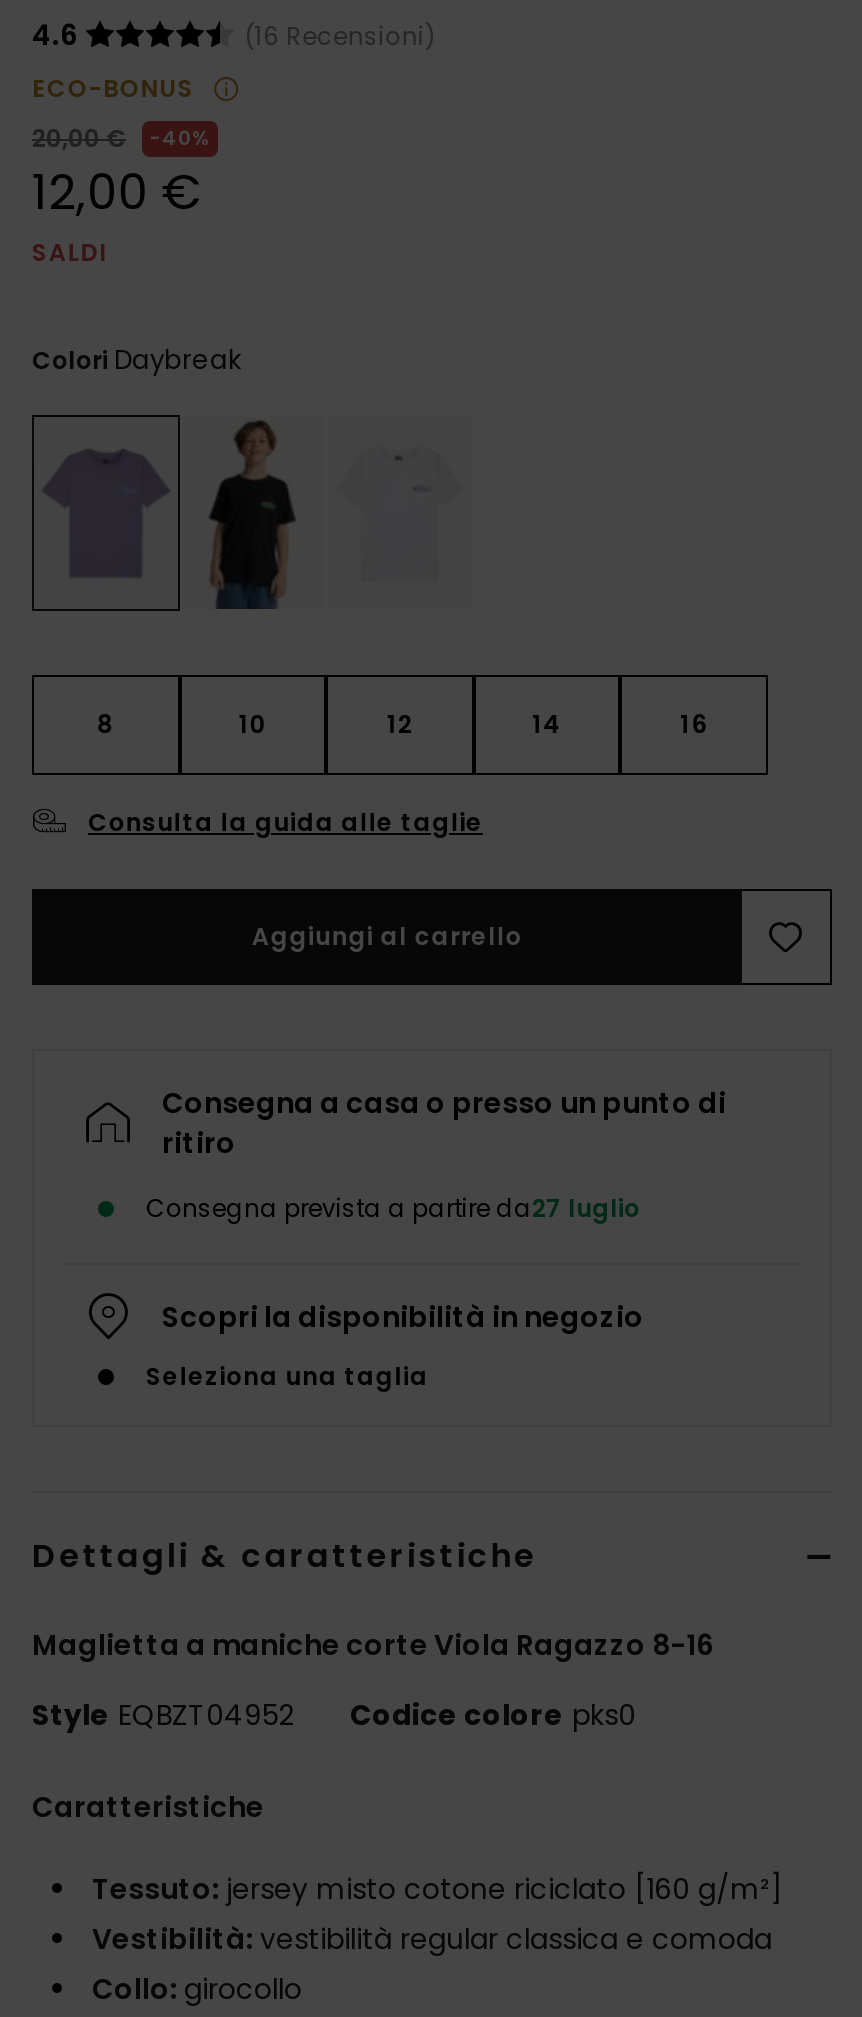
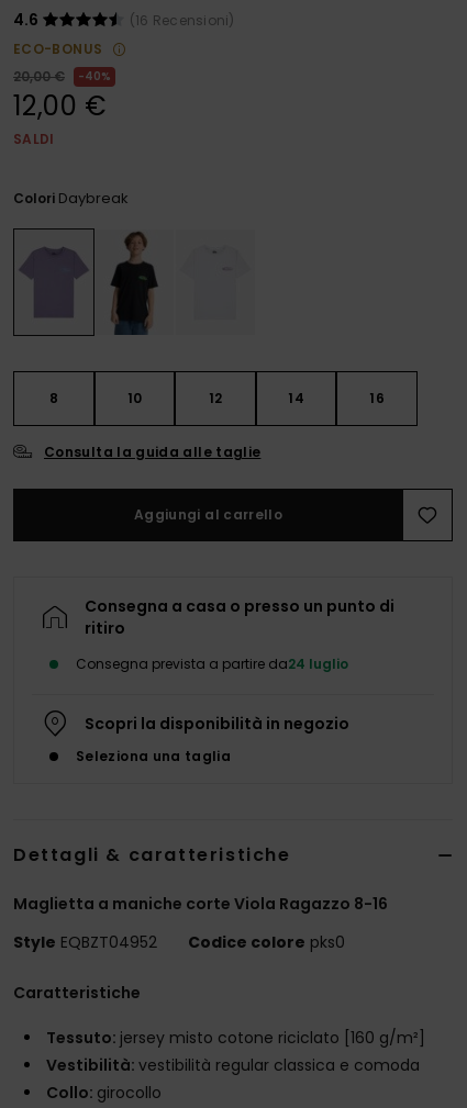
- Consegna prevista a partire da27 luglio
+ Consegna prevista a partire da24 luglio
